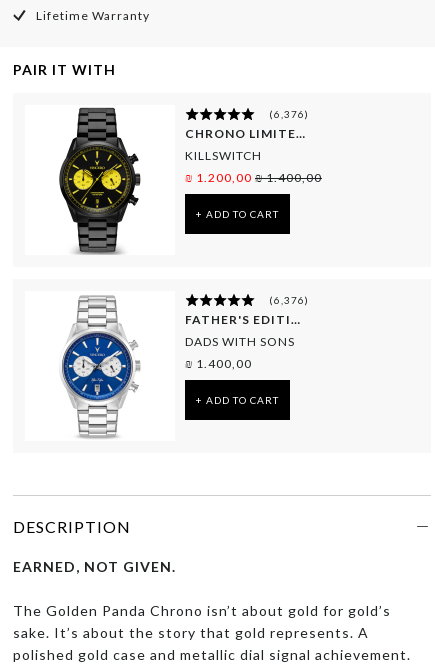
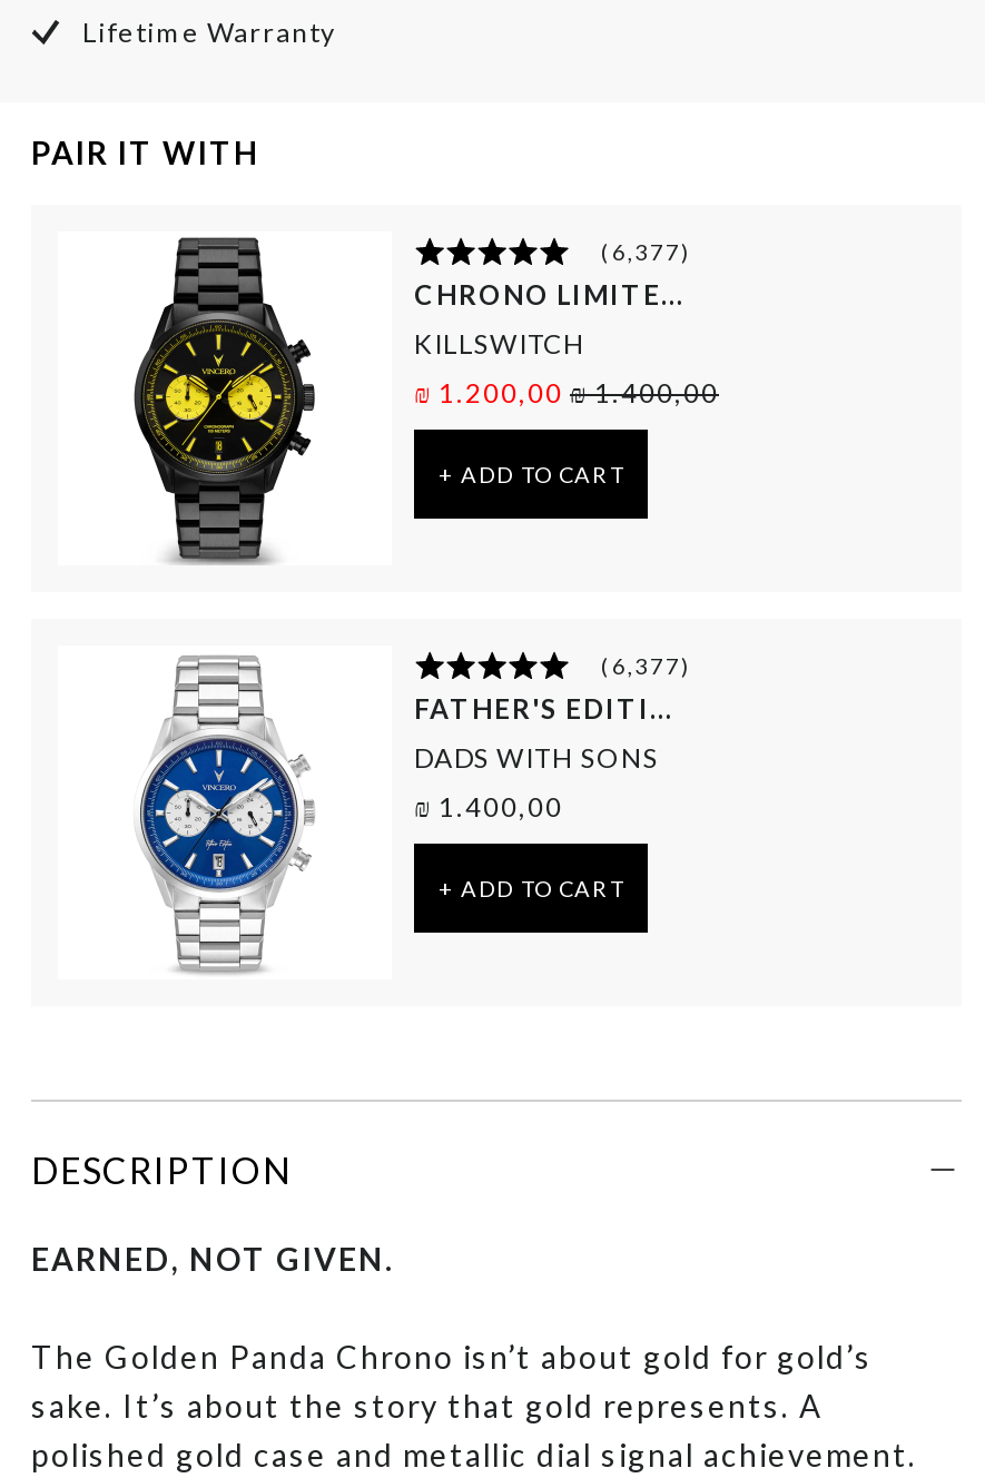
- (6,376)
+ (6,377)

- (6,376)
+ (6,377)
